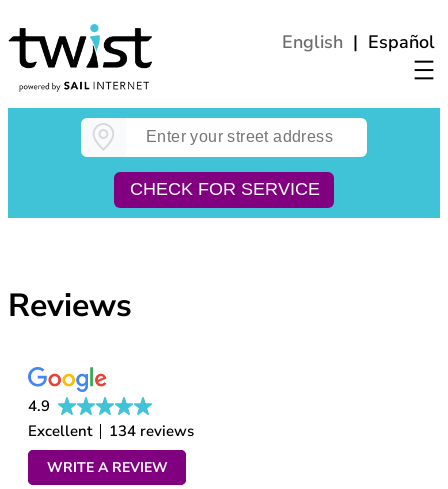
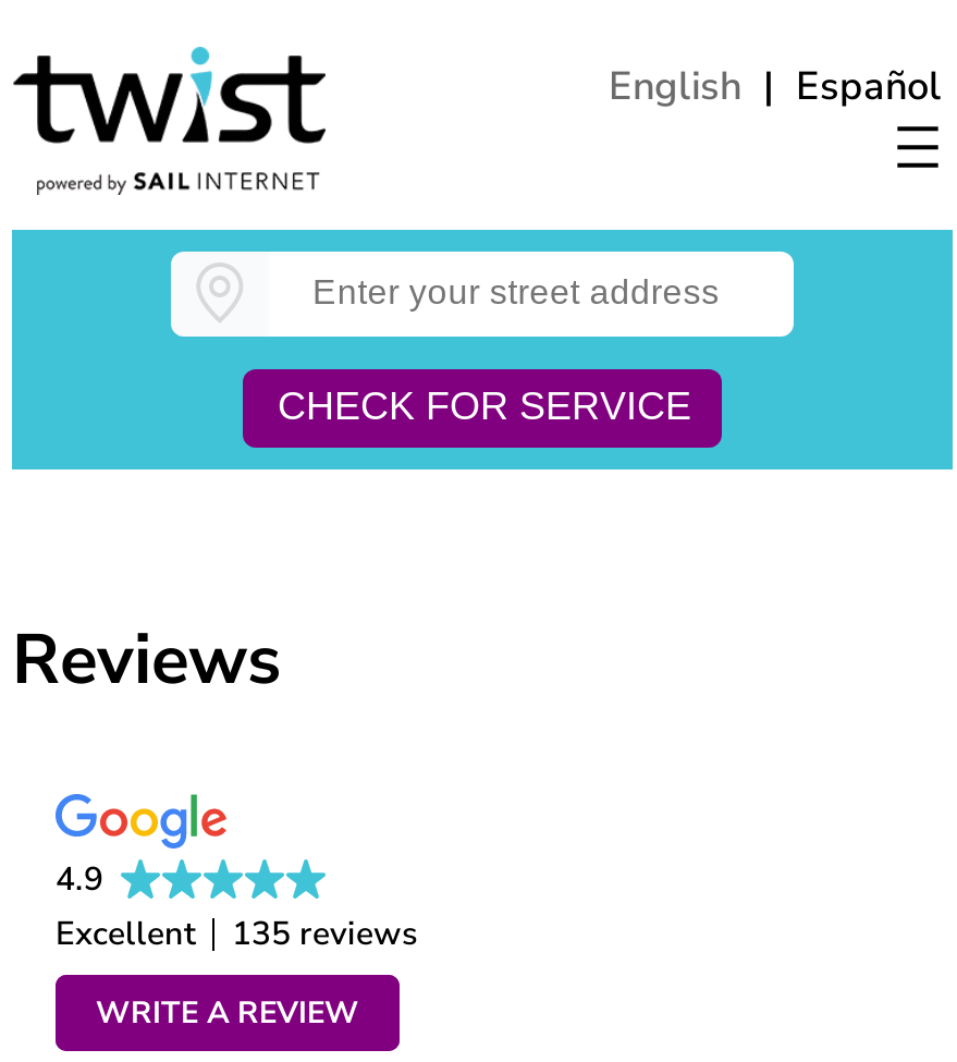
- Excellent 134 reviews
+ Excellent 135 reviews
